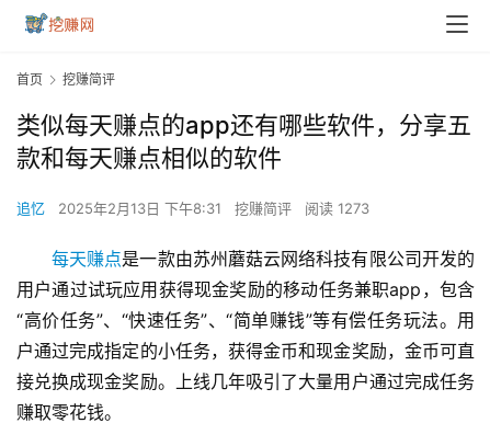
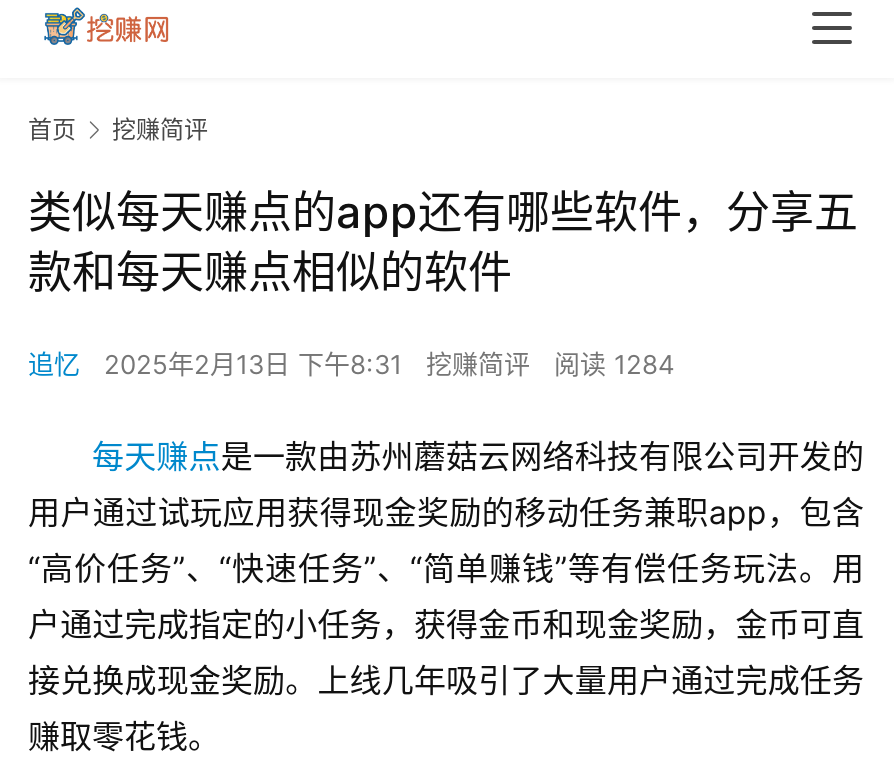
- 追忆 2025年2月13日 下午8:31 挖赚简评 阅读 1273
+ 追忆 2025年2月13日 下午8:31 挖赚简评 阅读 1284
